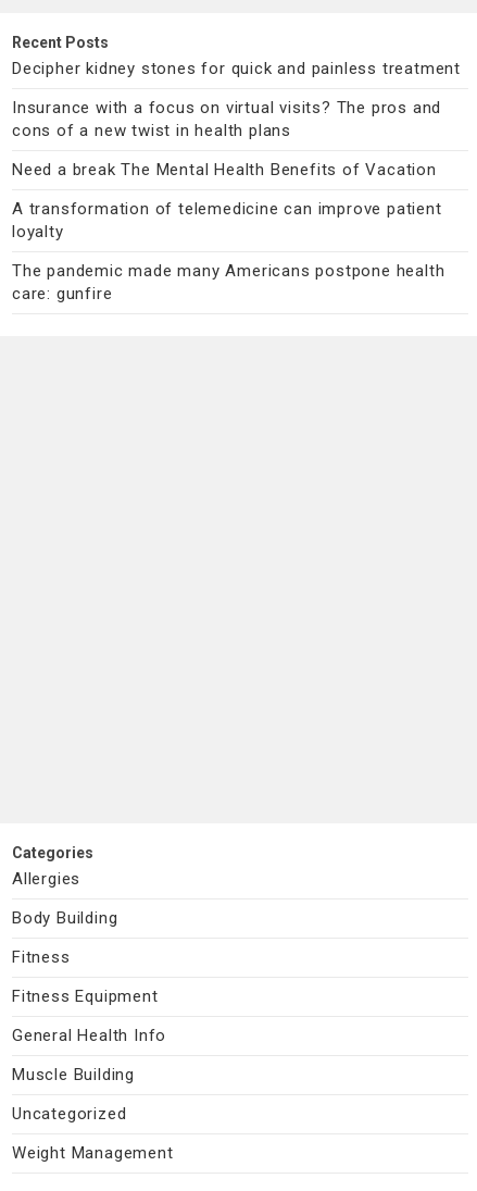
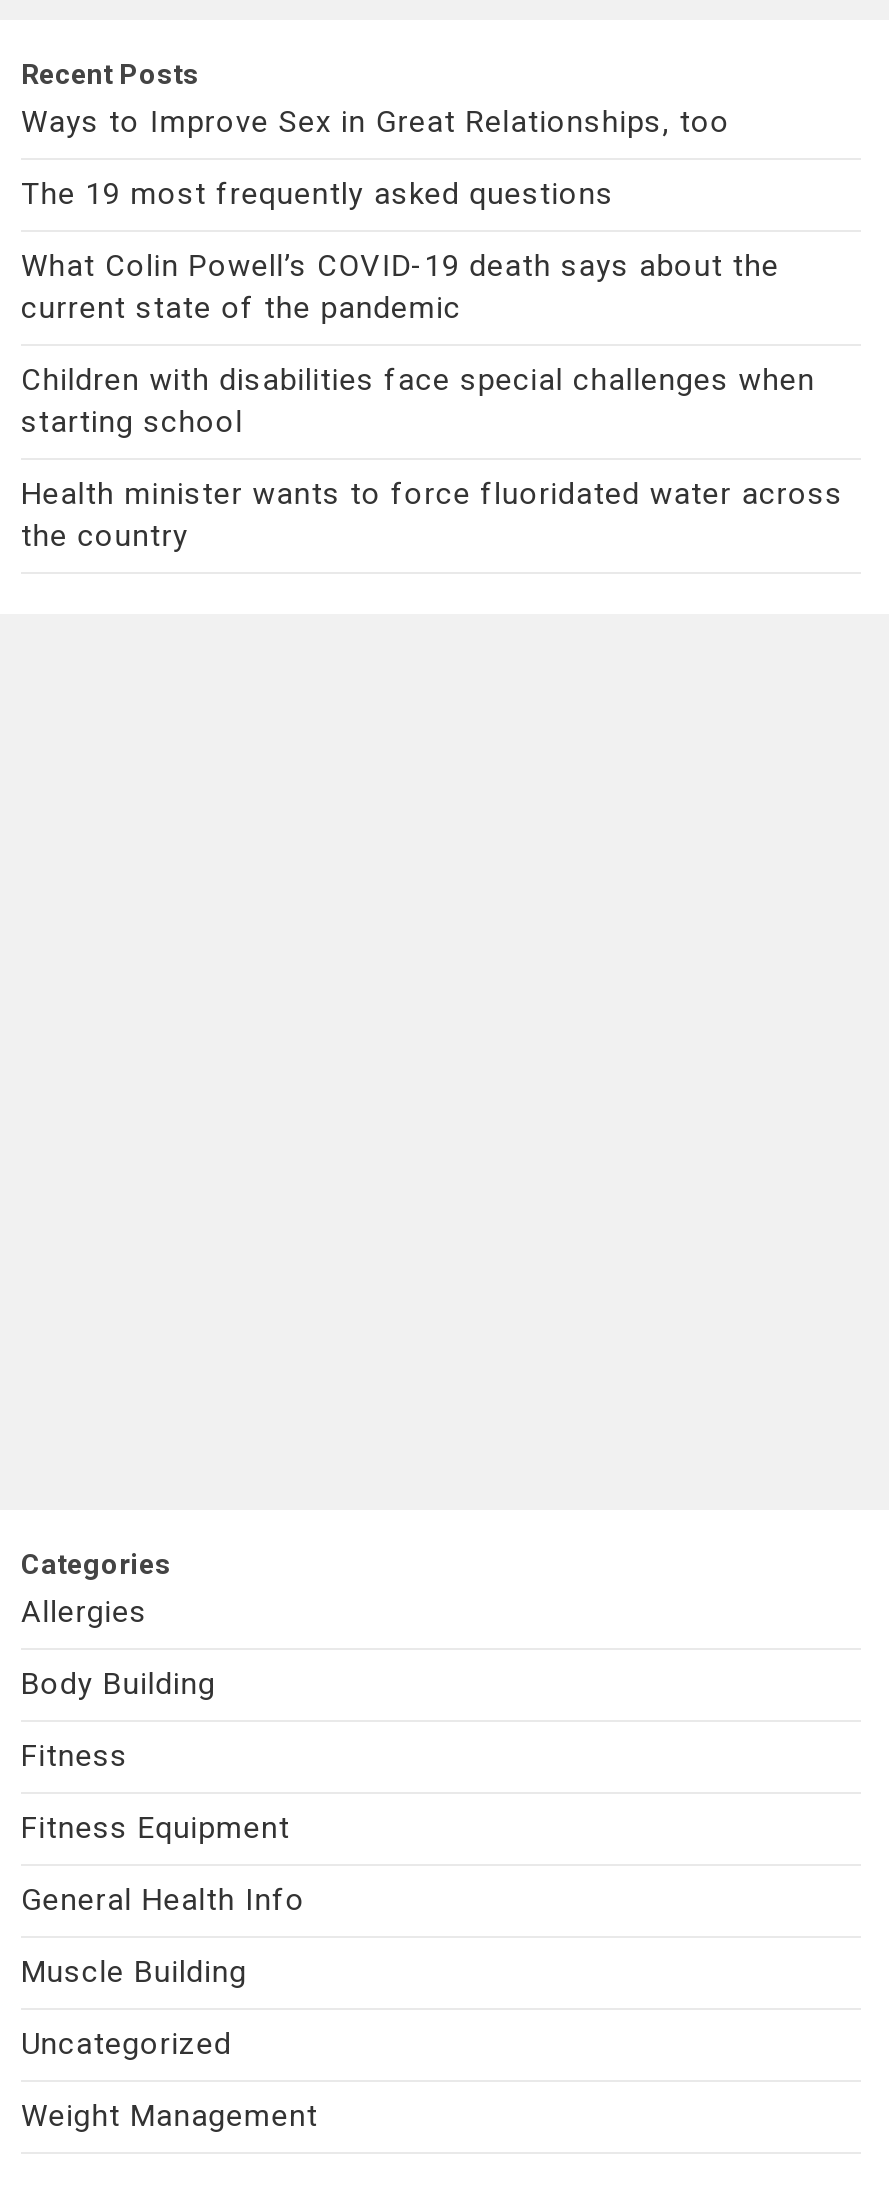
- Decipher kidney stones for quick and painless treatment
+ Ways to Improve Sex in Great Relationships, too

- Insurance with a focus on virtual visits? The pros and
- cons of a new twist in health plans
+ The 19 most frequently asked questions

- Need a break The Mental Health Benefits of Vacation
+ What Colin Powell’s COVID-19 death says about the
+ current state of the pandemic

- A transformation of telemedicine can improve patient
- loyalty
+ Children with disabilities face special challenges when
+ starting school

- The pandemic made many Americans postpone health
- care: gunfire
+ Health minister wants to force fluoridated water across
+ the country
